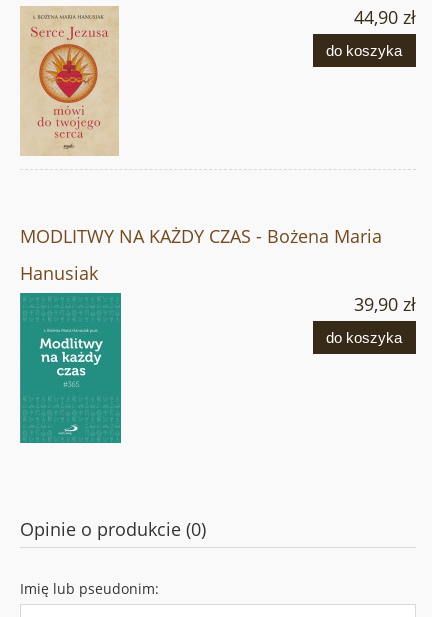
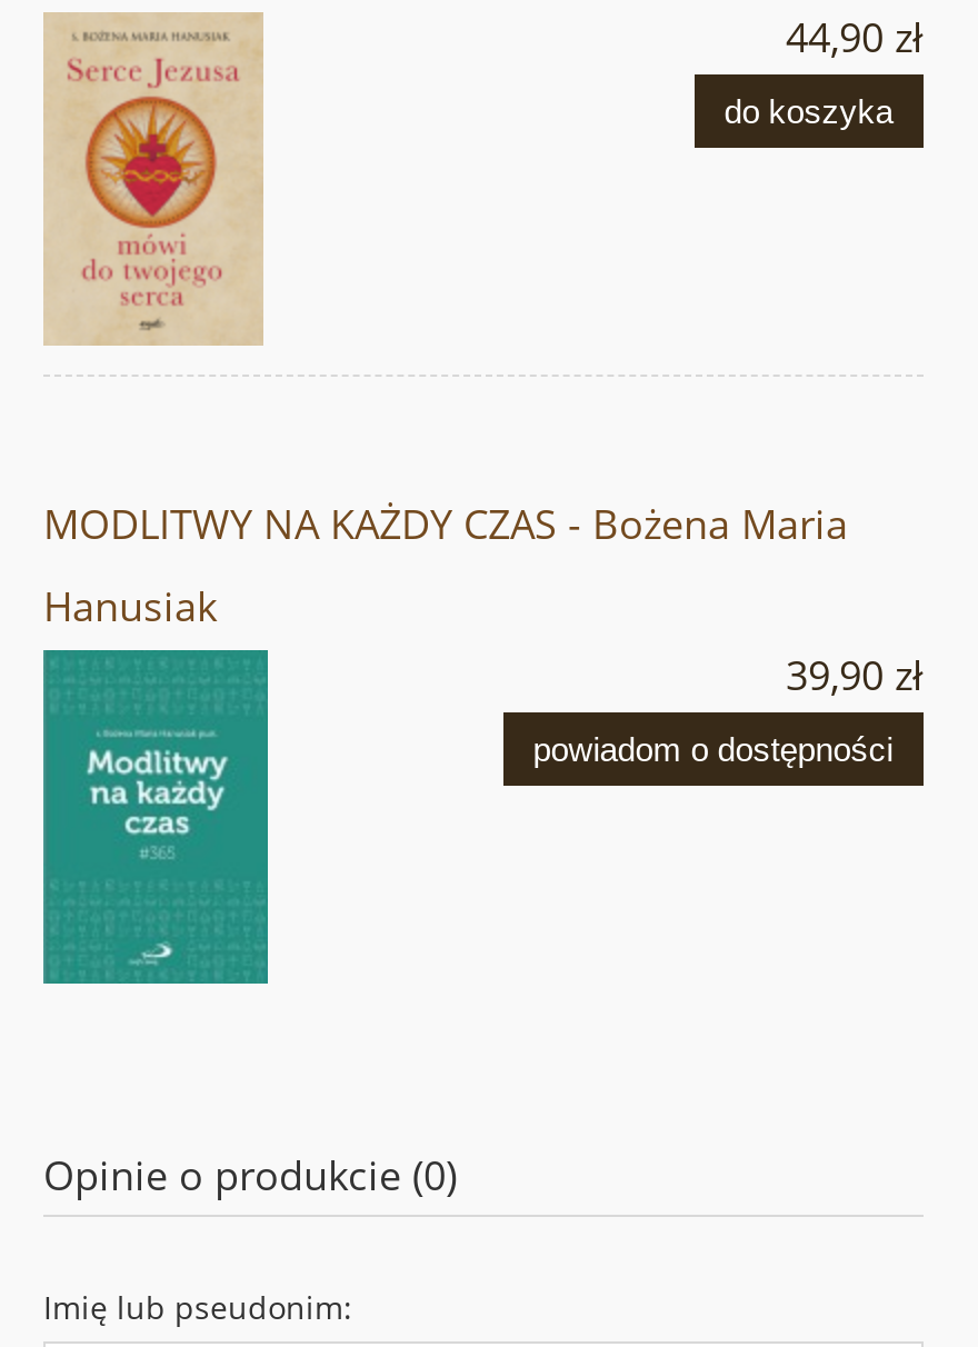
- do koszyka
+ powiadom o dostępności
